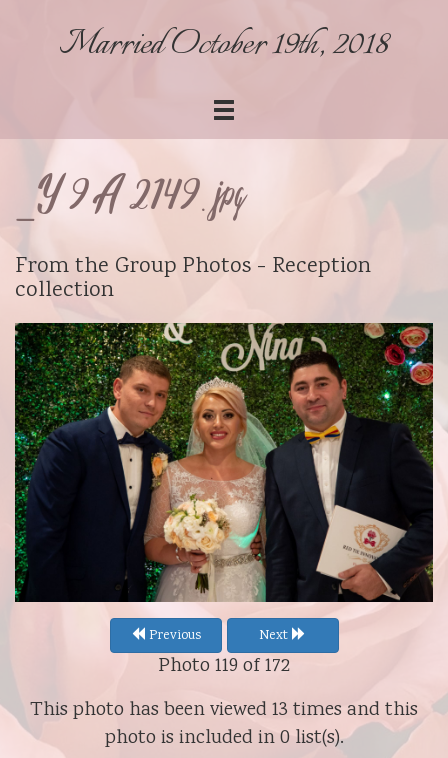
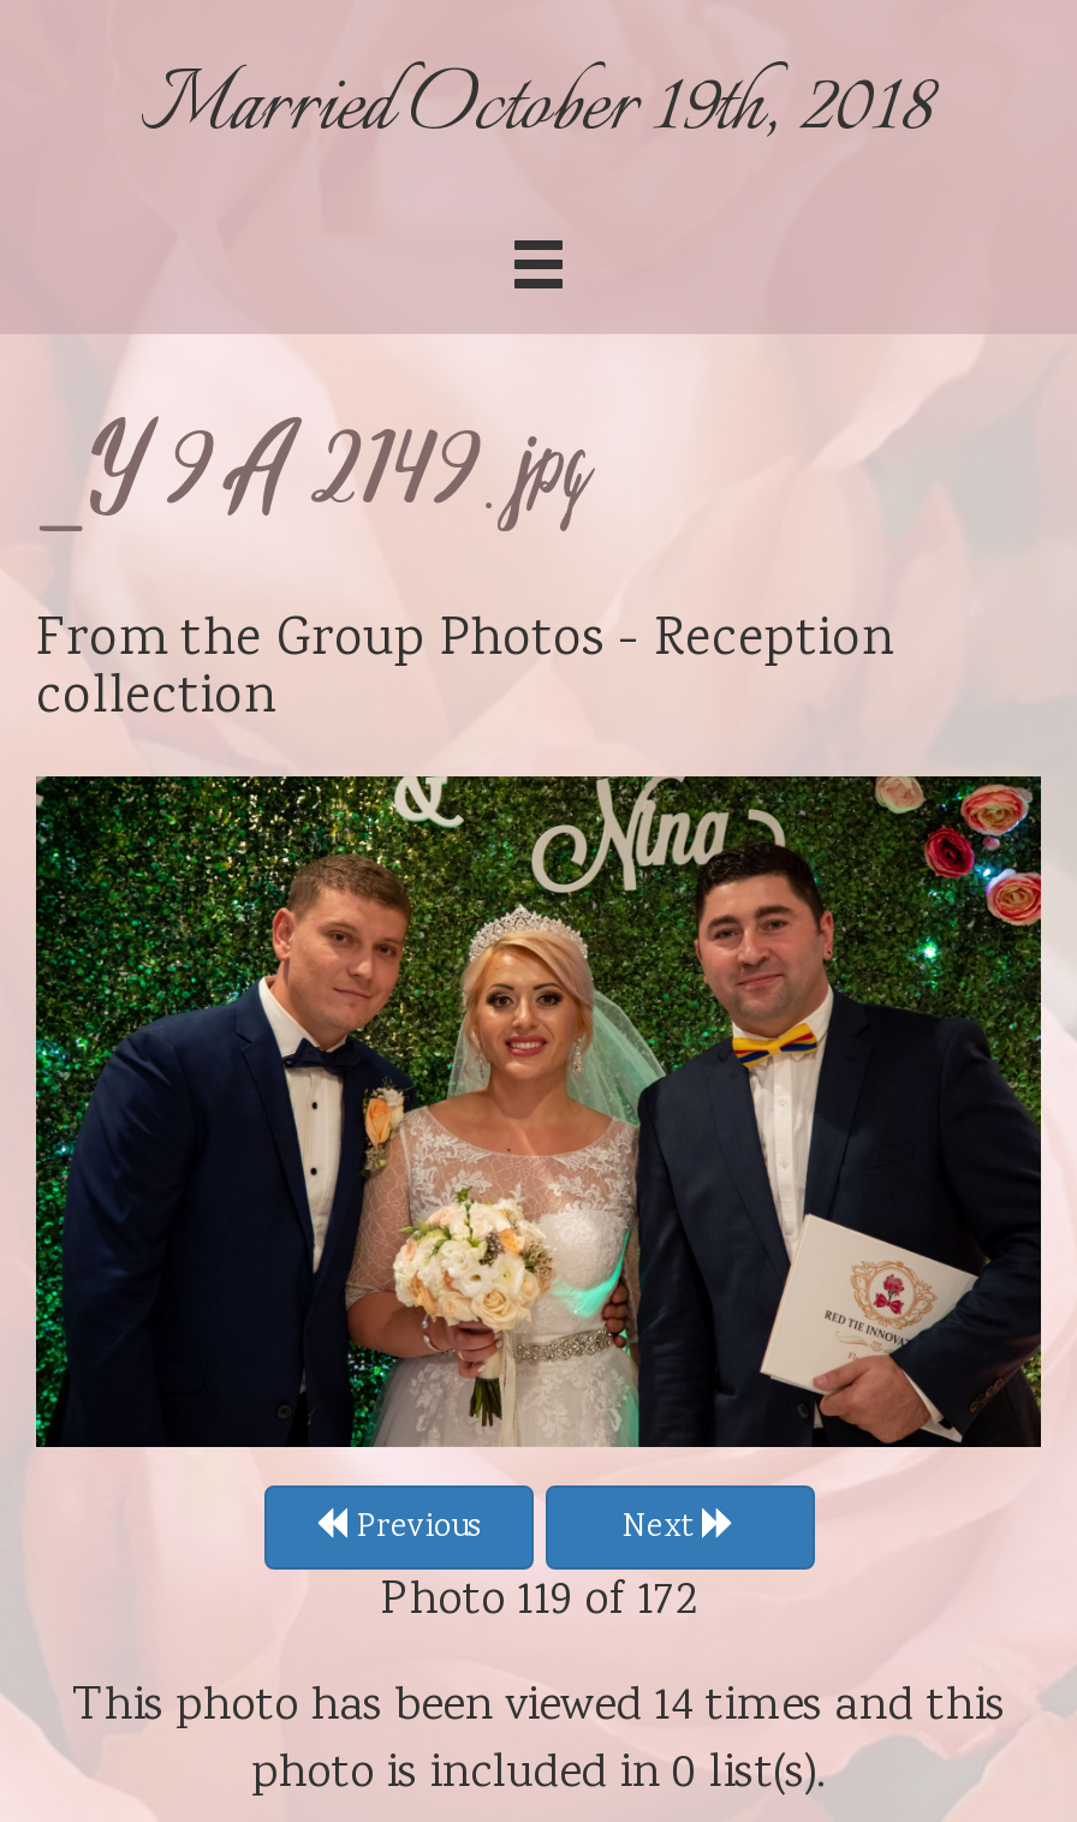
- This photo has been viewed 13 times and this
+ This photo has been viewed 14 times and this
